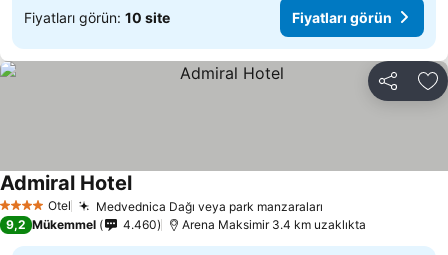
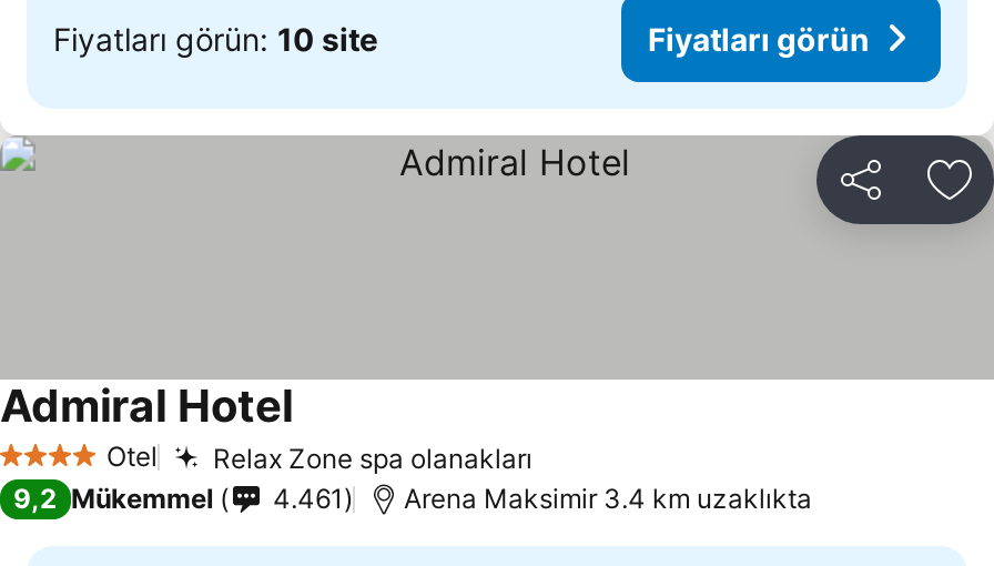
- Medvednica Dağı veya park manzaraları
+ Relax Zone spa olanakları

- 4.460
+ 4.461
